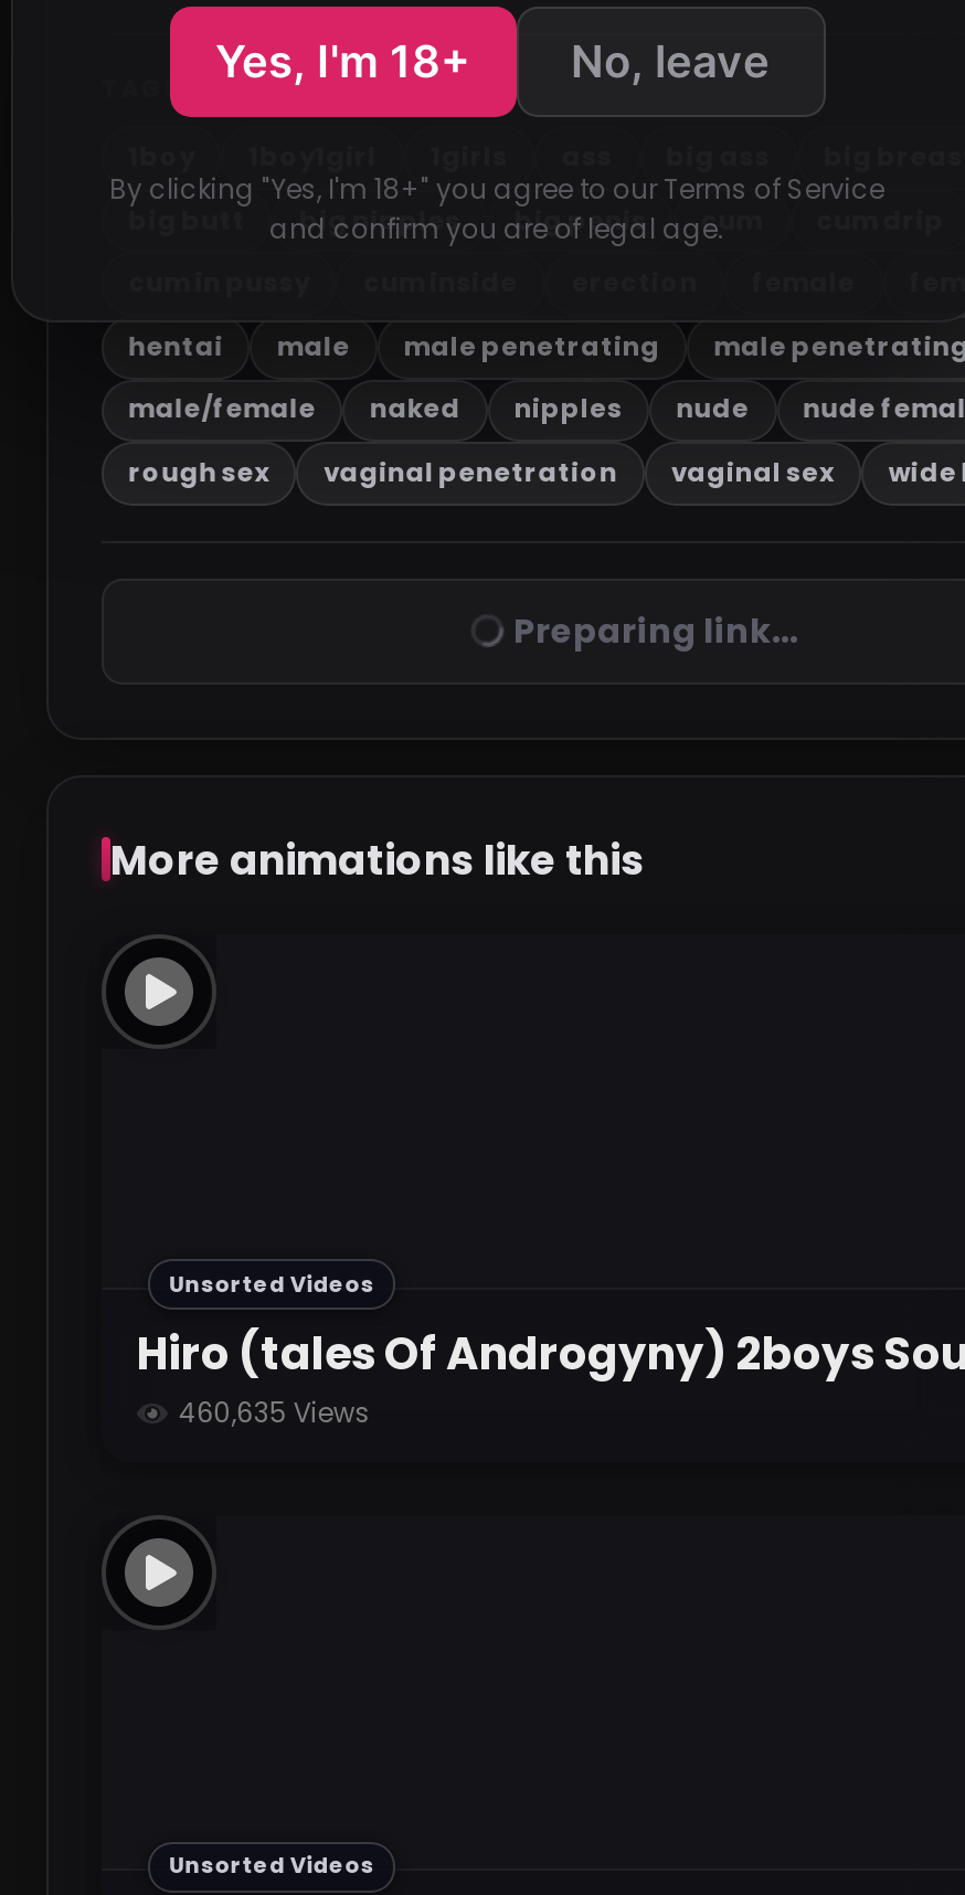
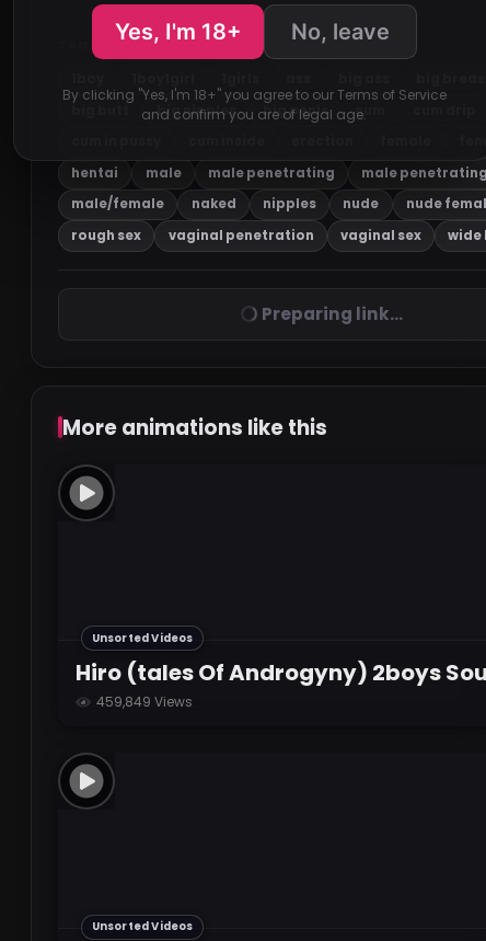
- 460,635 Views
+ 459,849 Views
